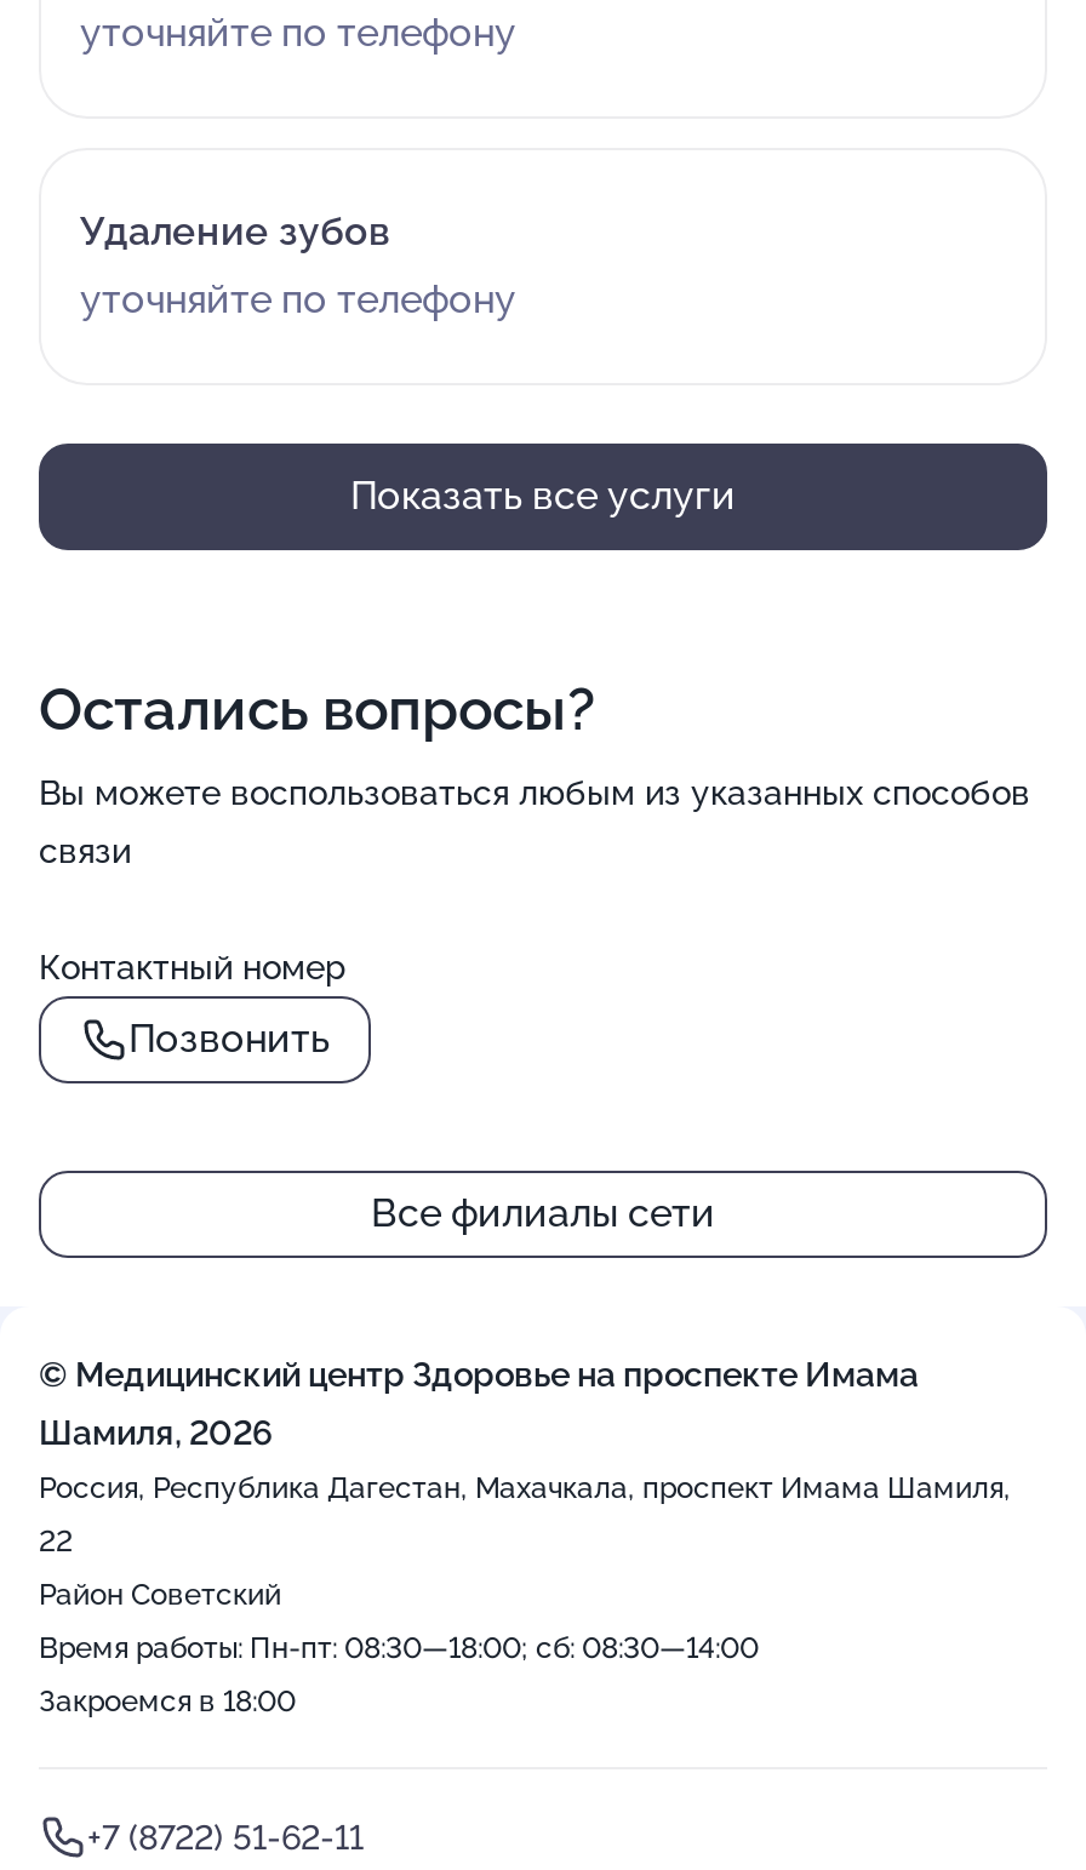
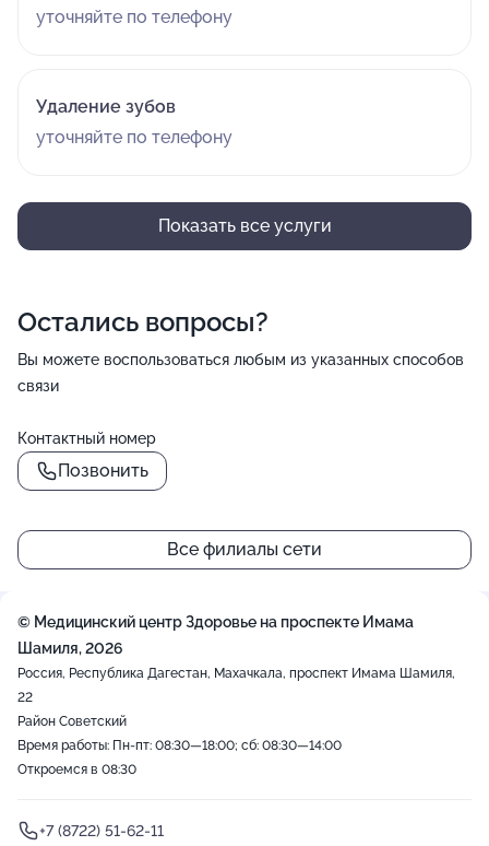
- Закроемся в 18:00
+ Откроемся в 08:30
